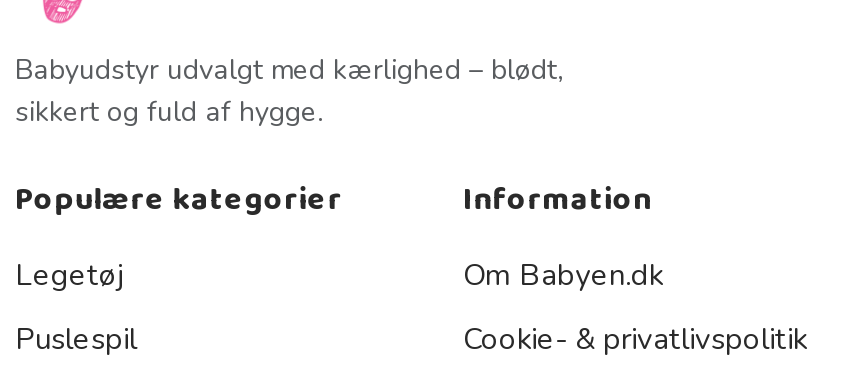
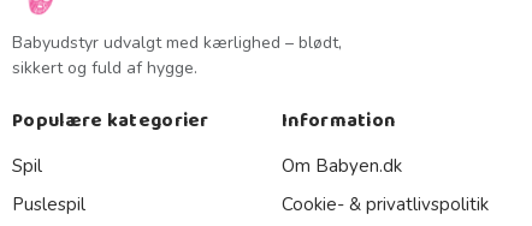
- Legetøj
+ Spil
